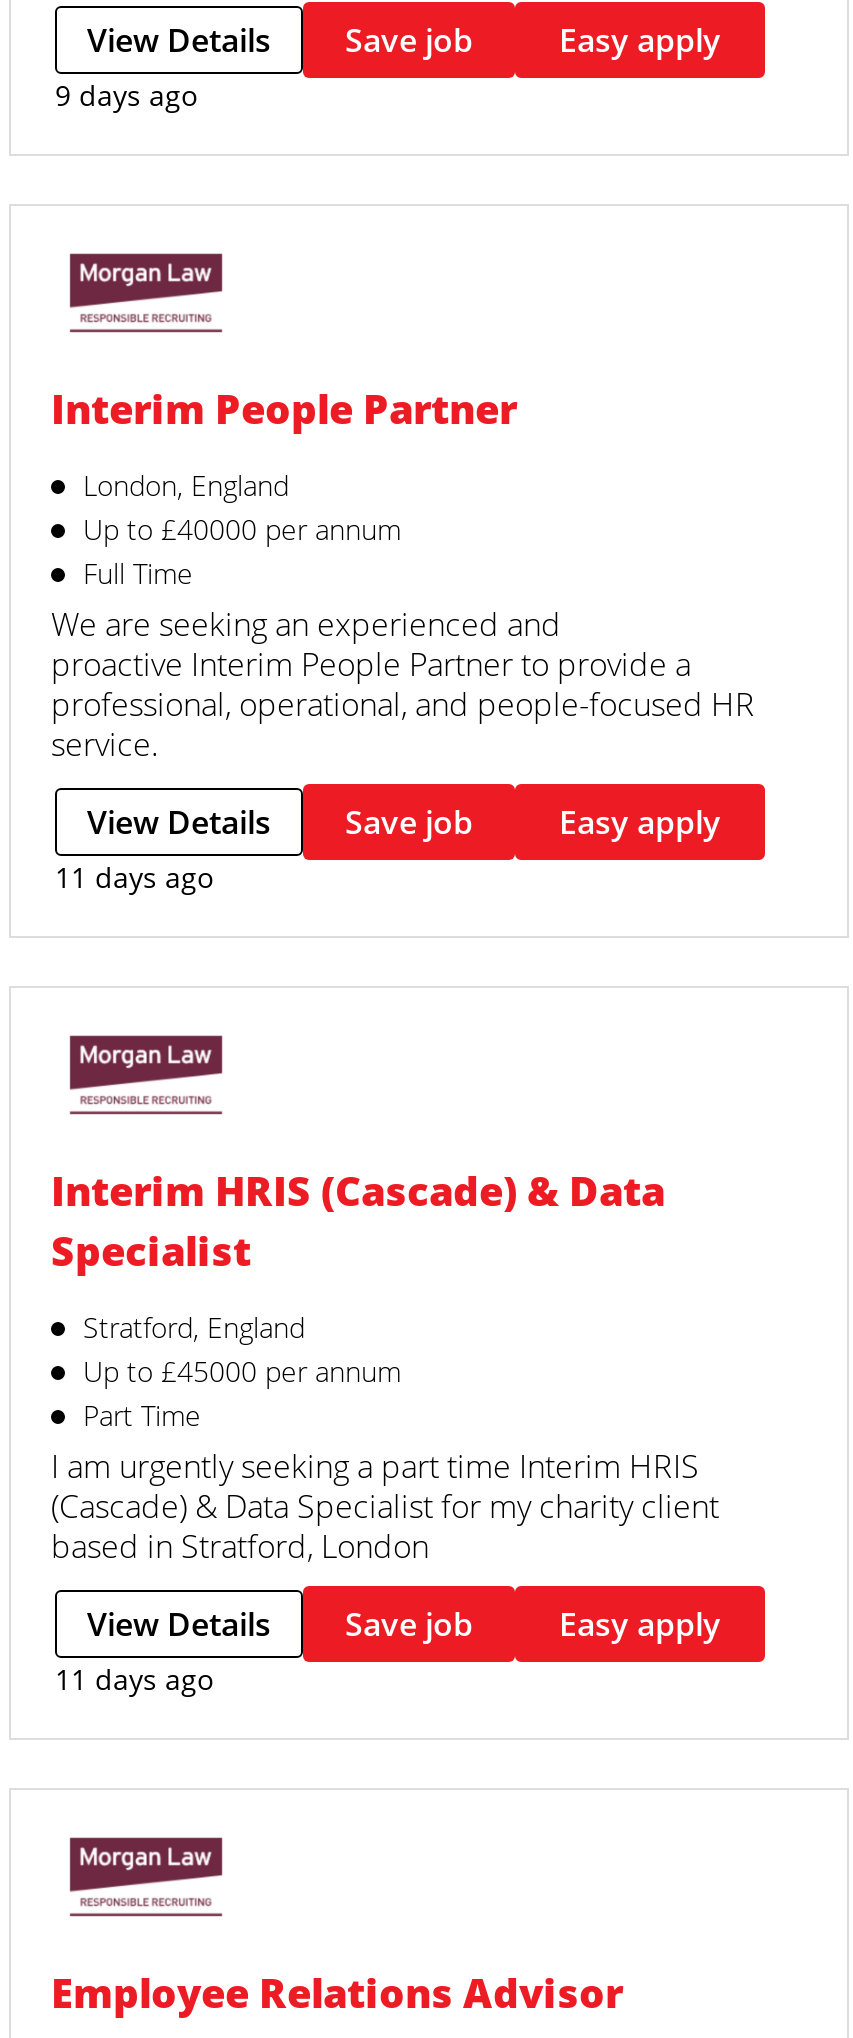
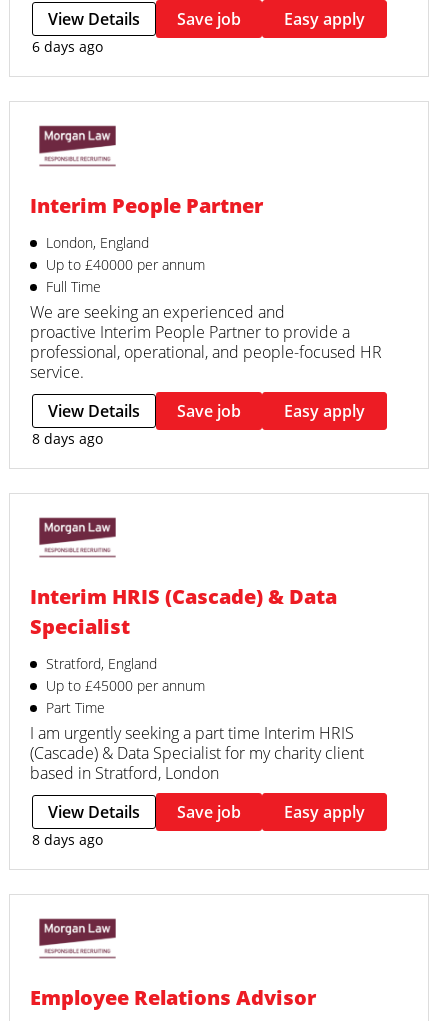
- 9 days ago
+ 6 days ago

- 11 days ago
+ 8 days ago

- 11 days ago
+ 8 days ago
